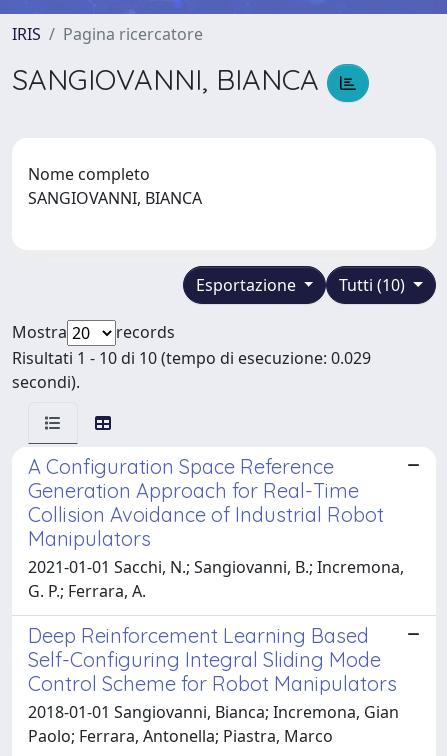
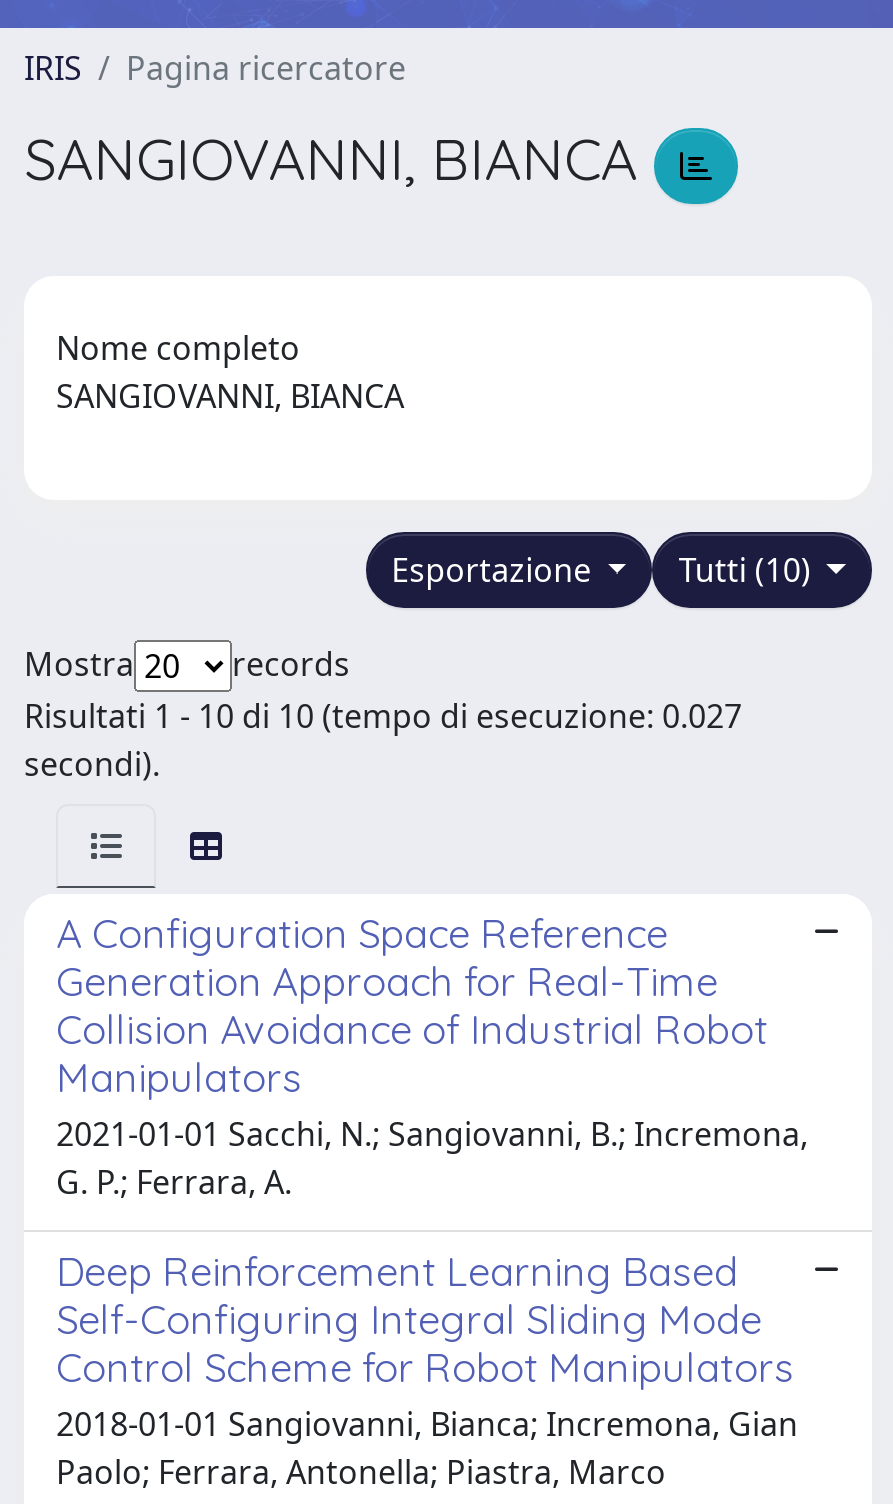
- Risultati 1 - 10 di 10 (tempo di esecuzione: 0.029
+ Risultati 1 - 10 di 10 (tempo di esecuzione: 0.027
